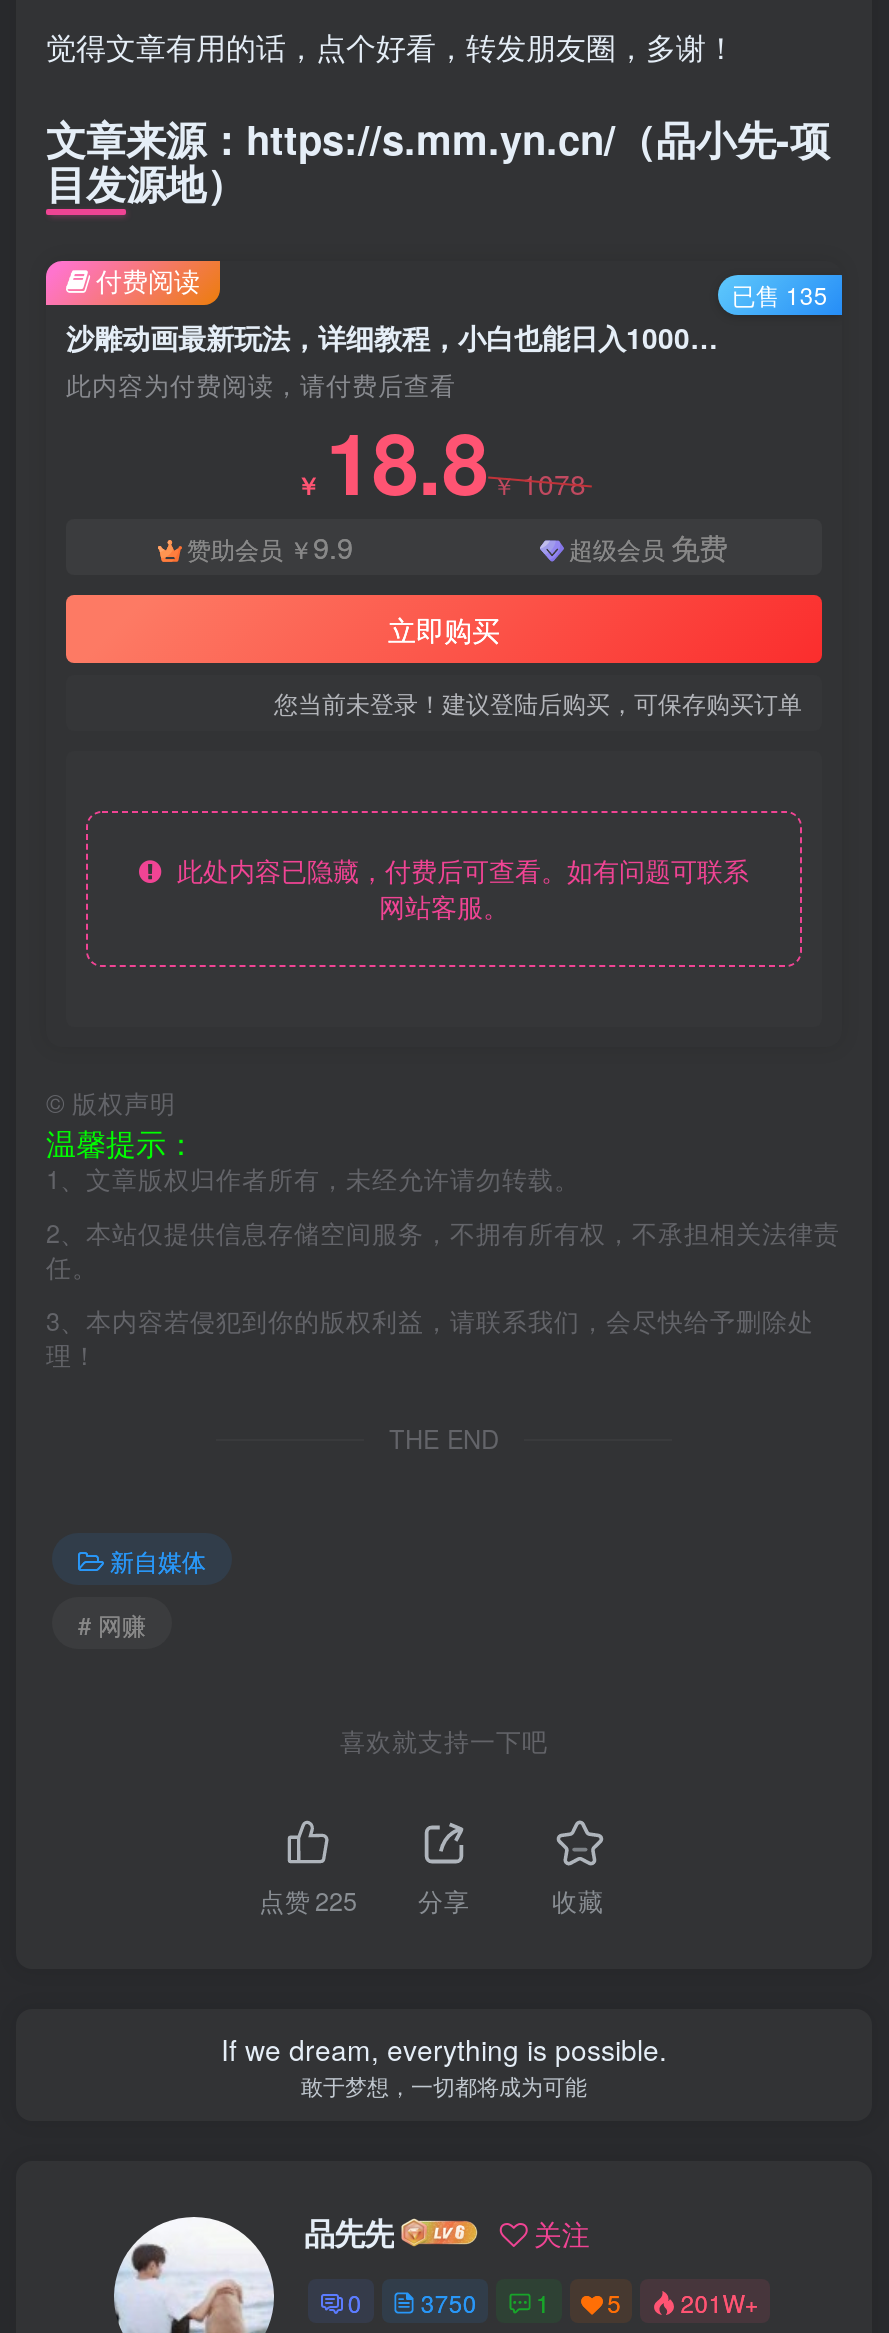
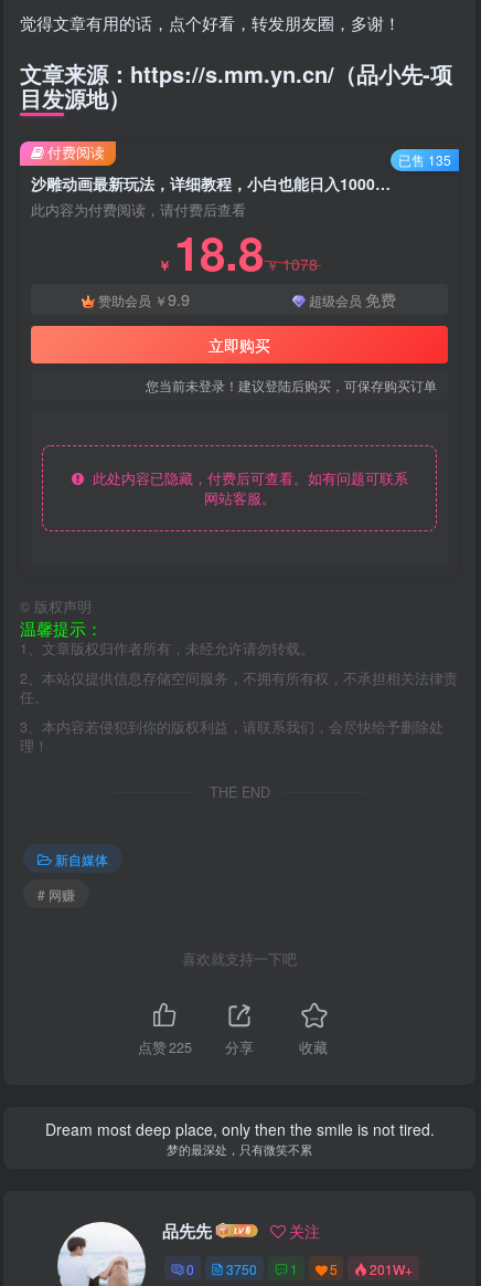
- If we dream, everything is possible.
- 敢于梦想，一切都将成为可能
+ Dream most deep place, only then the smile is not tired.
+ 梦的最深处，只有微笑不累
